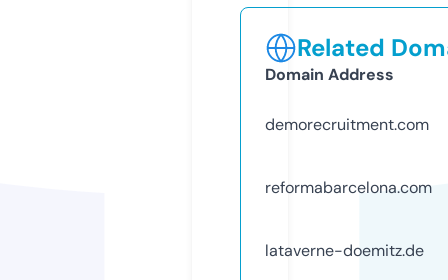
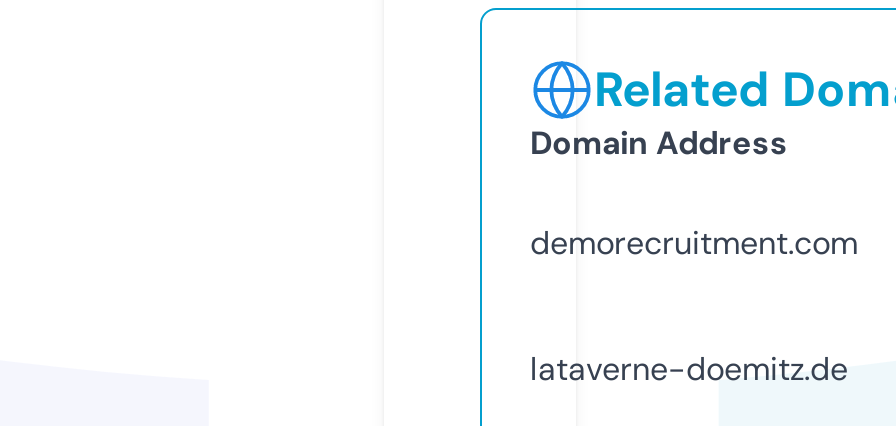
- reformabarcelona.com
